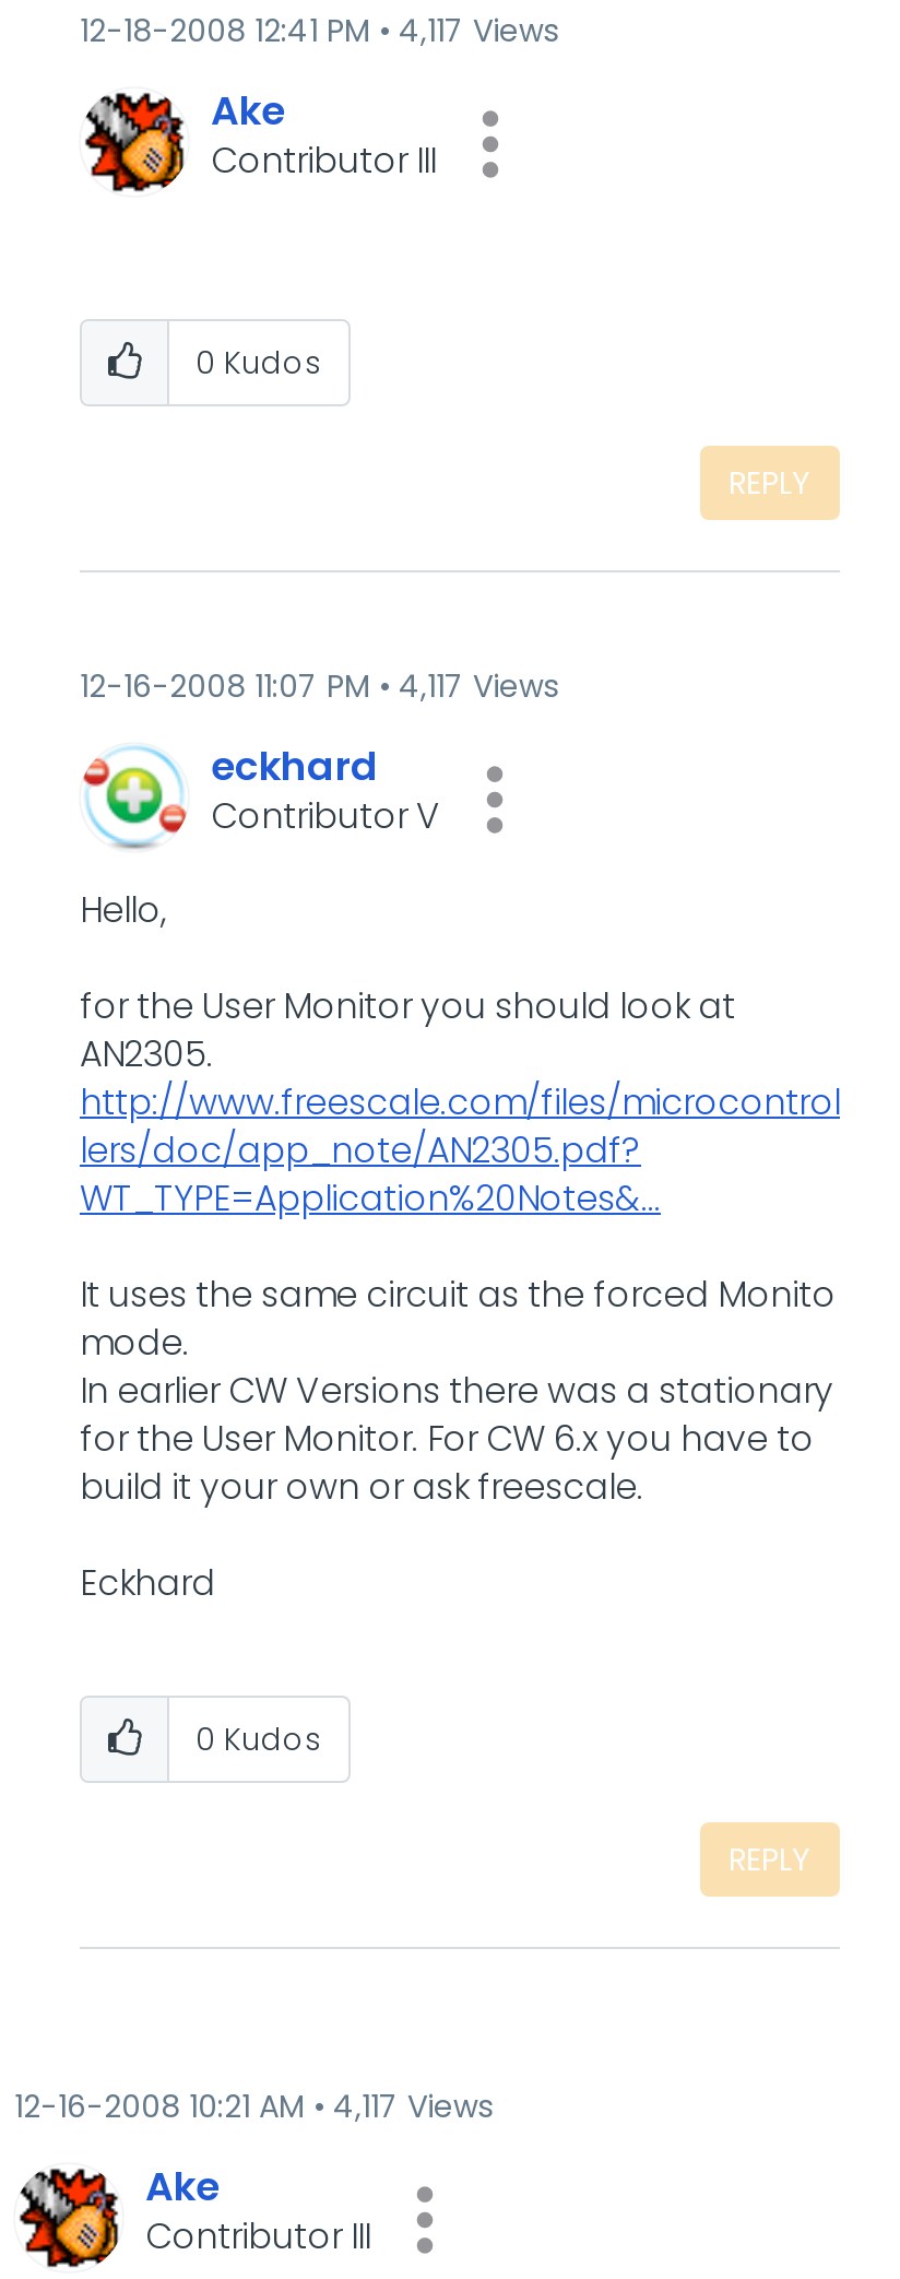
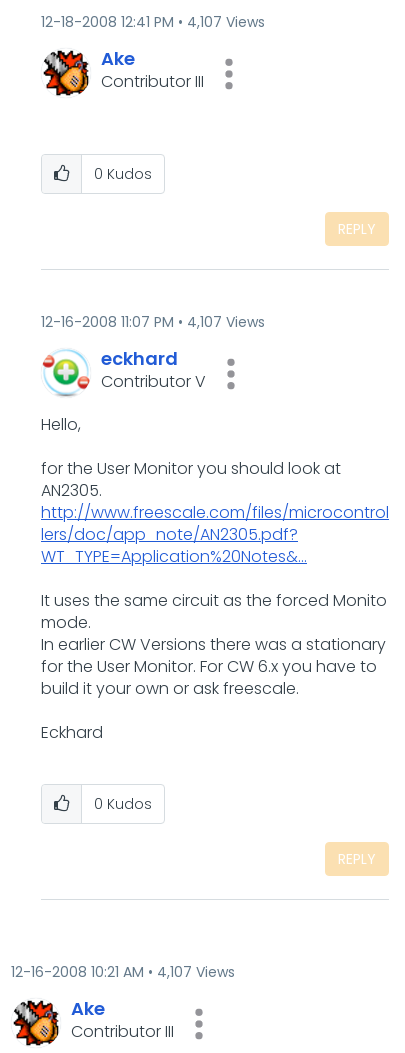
- 12-18-2008 12:41 PM 4,117 Views
+ 12-18-2008 12:41 PM 4,107 Views

- 12-16-2008 11:07 PM 4,117 Views
+ 12-16-2008 11:07 PM 4,107 Views

- 12-16-2008 10:21 AM 4,117 Views
+ 12-16-2008 10:21 AM 4,107 Views
